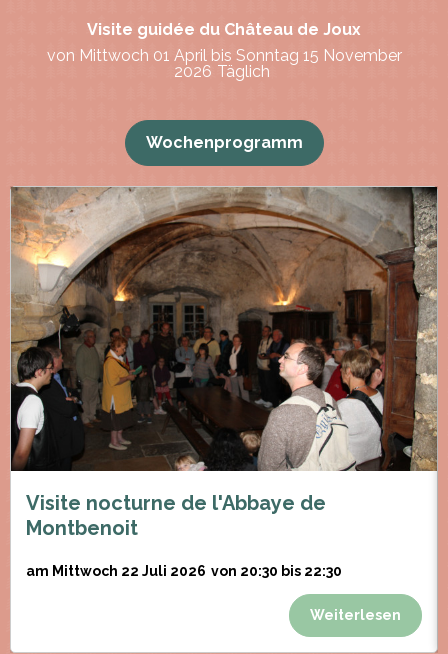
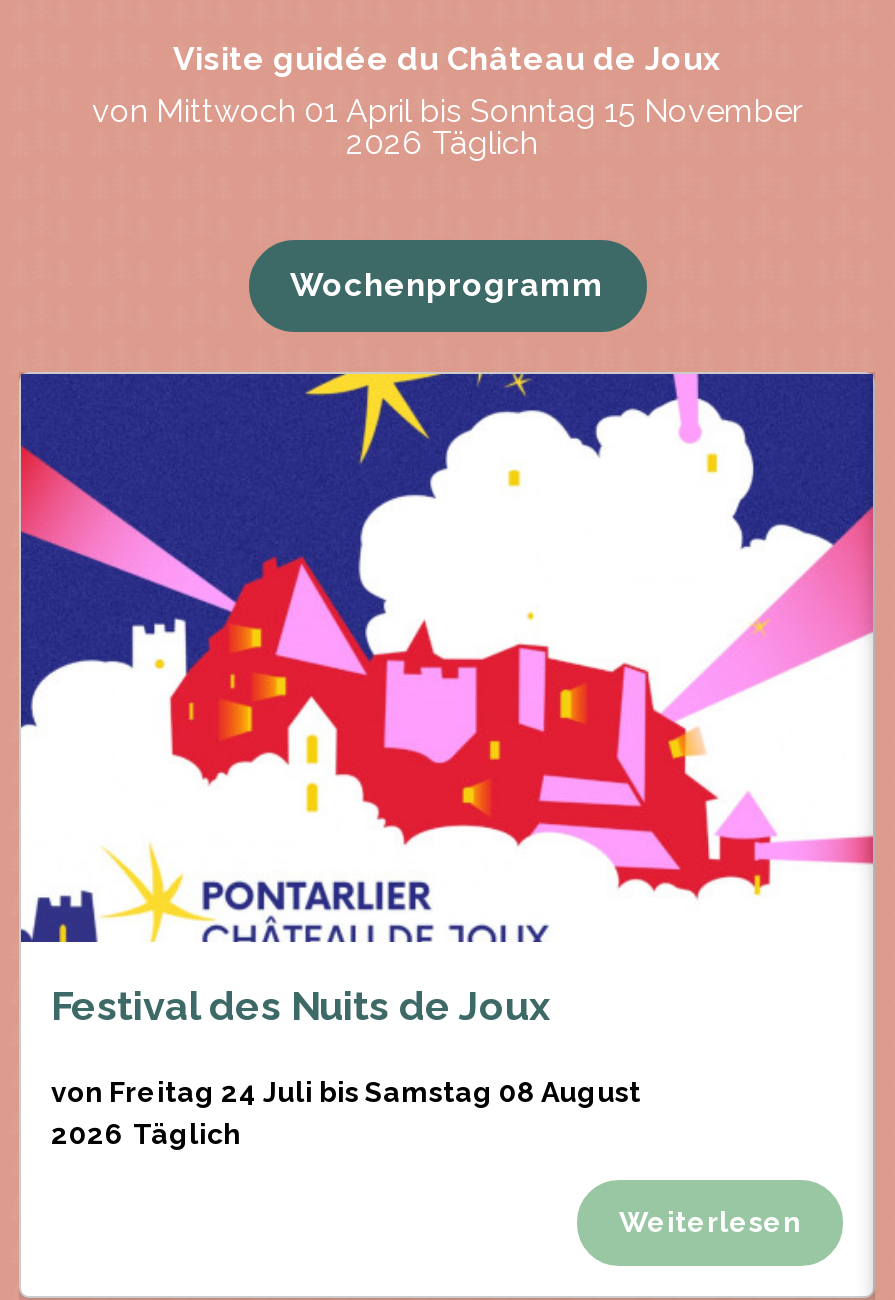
- [image]
- Visite nocturne de l'Abbaye de
- Montbenoit
+ [image]
+ Festival des Nuits de Joux

- am Mittwoch 22 Juli 2026 von 20:30 bis 22:30
+ von Freitag 24 Juli bis Samstag 08 August
+ 2026 Täglich
